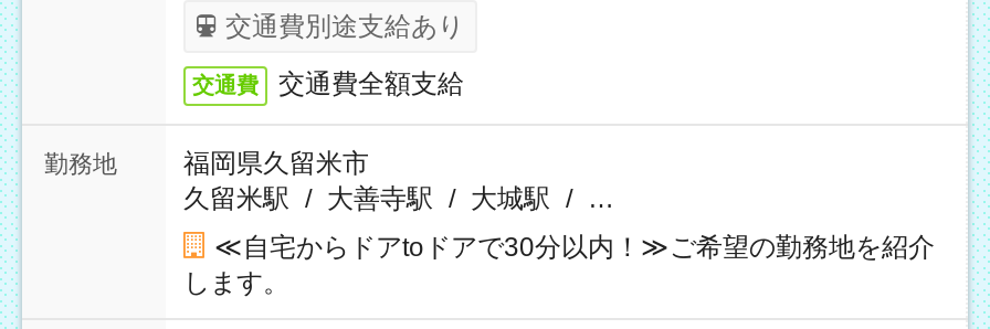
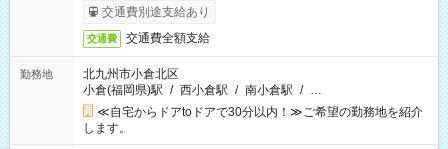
- 福岡県久留米市
- 久留米駅 / 大善寺駅 / 大城駅 / …
+ 北九州市小倉北区
+ 小倉(福岡県)駅 / 西小倉駅 / 南小倉駅 / …
